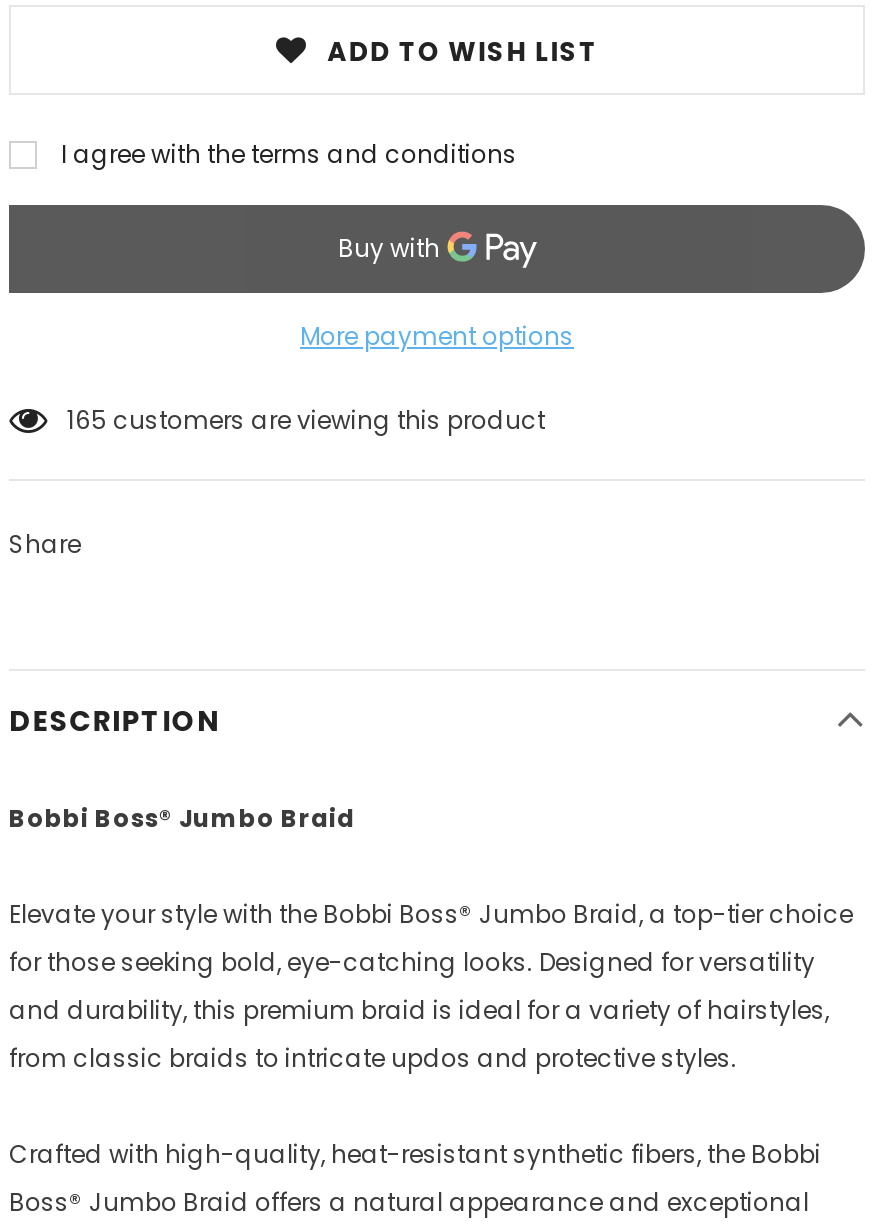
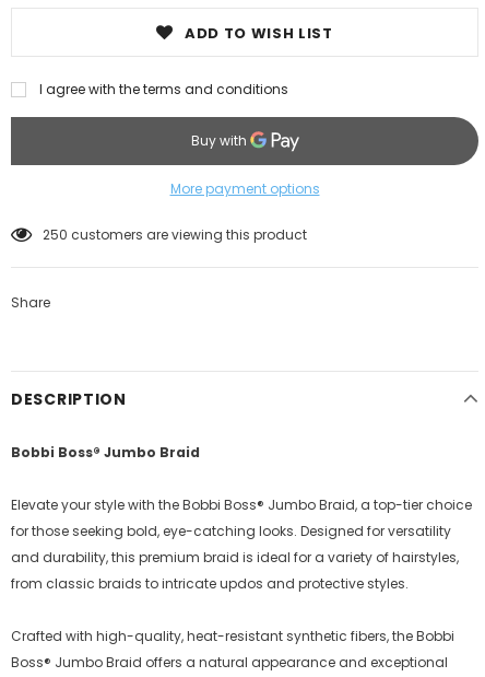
- 165 customers are viewing this product
+ 250 customers are viewing this product
